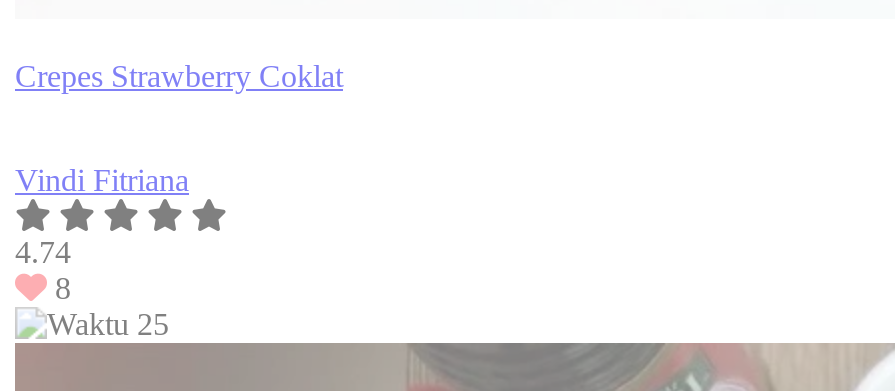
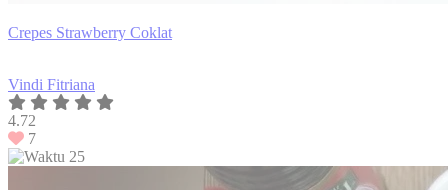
- 4.74
+ 4.72

- 8
+ 7
